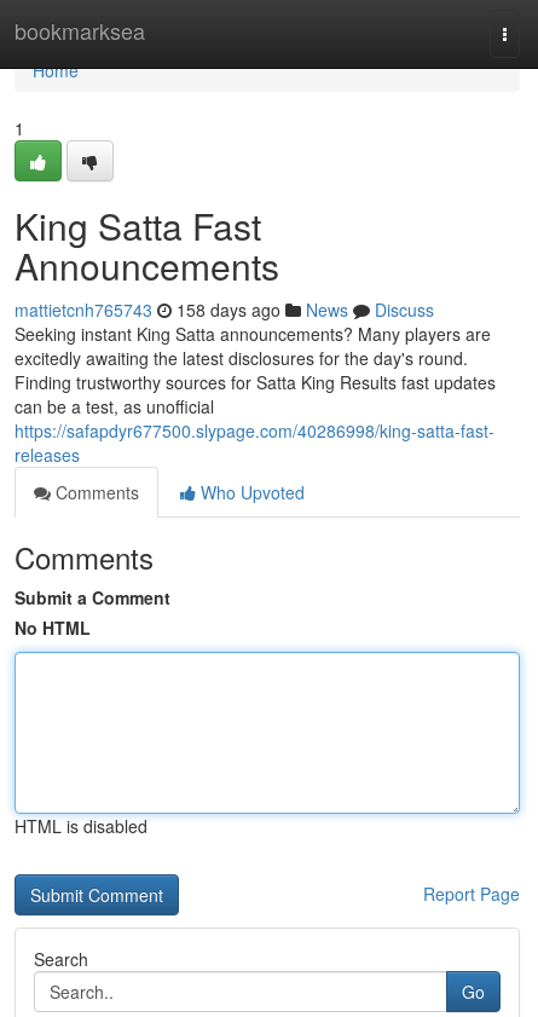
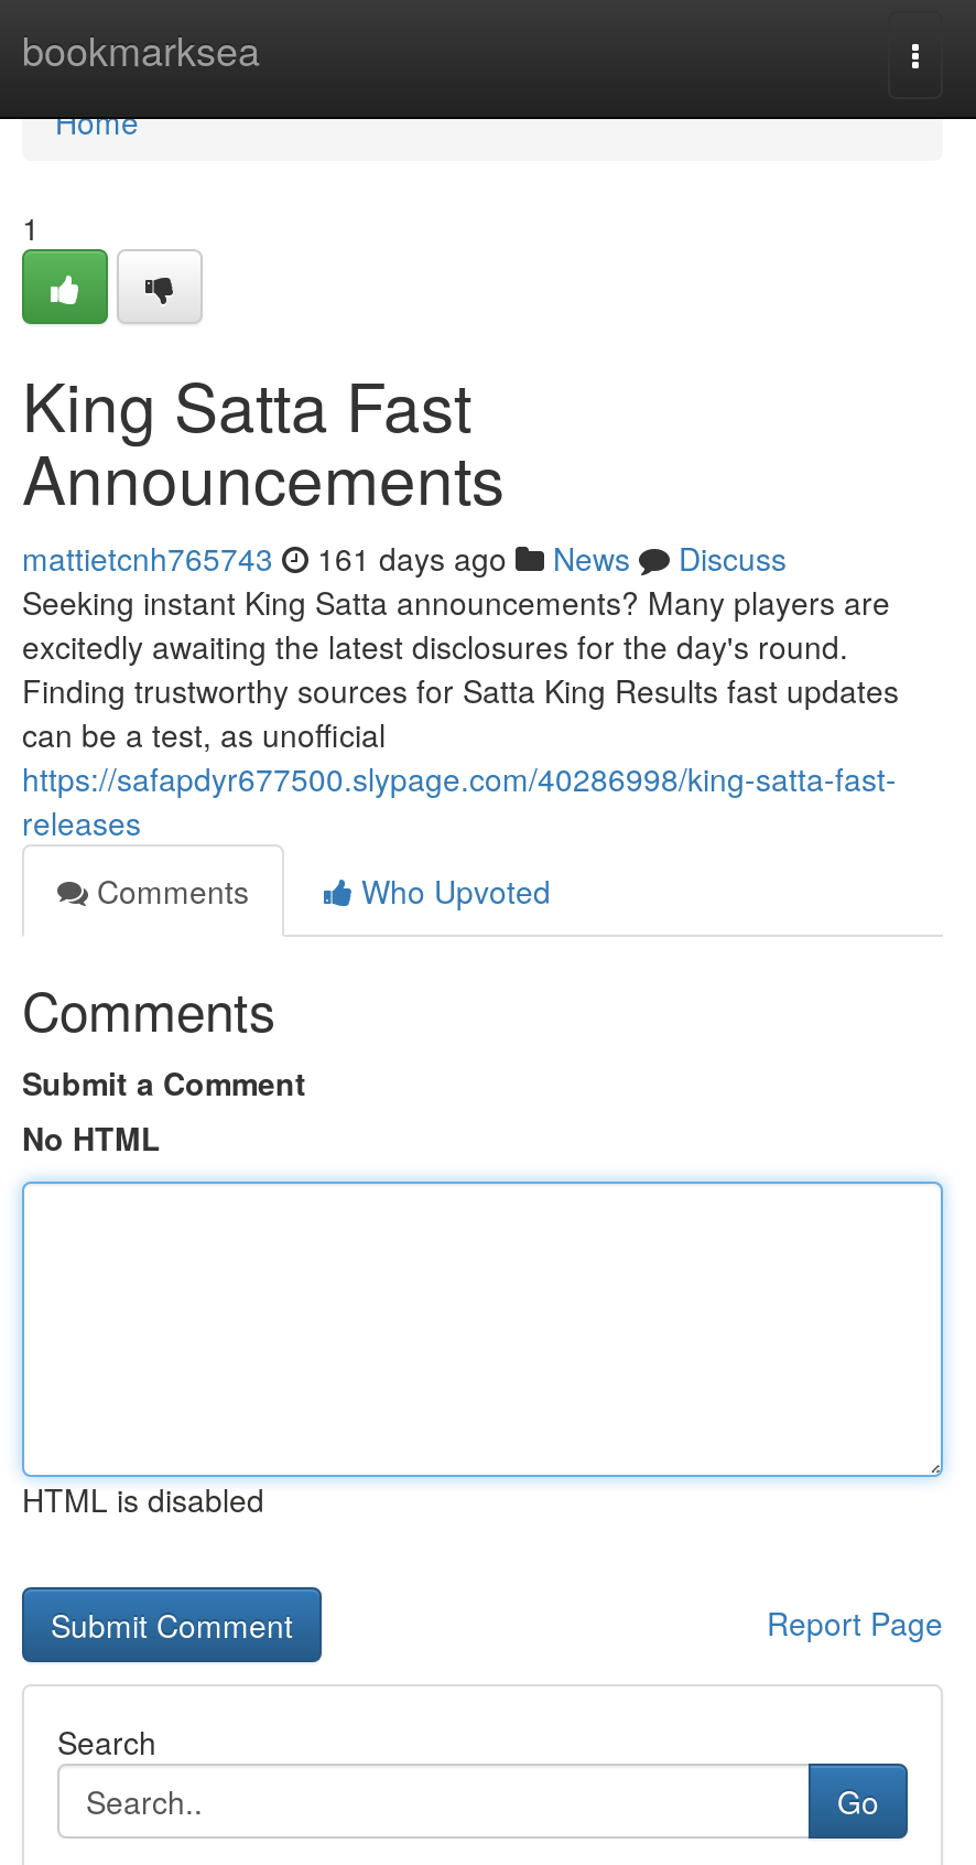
- mattietcnh765743 158 days ago News Discuss
+ mattietcnh765743 161 days ago News Discuss
